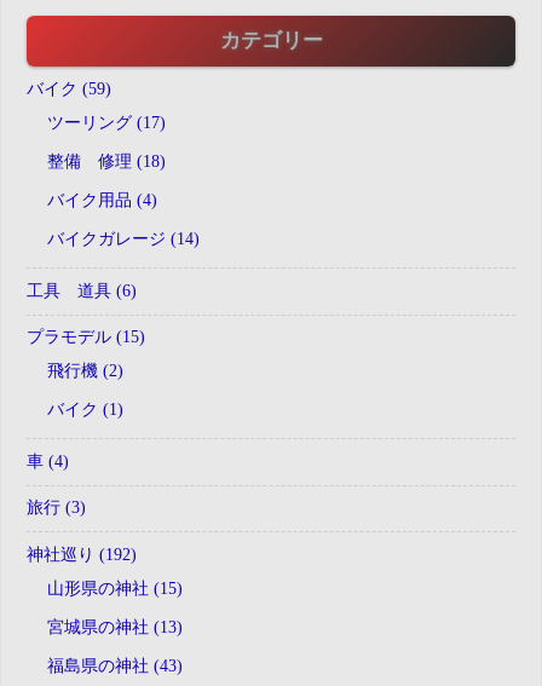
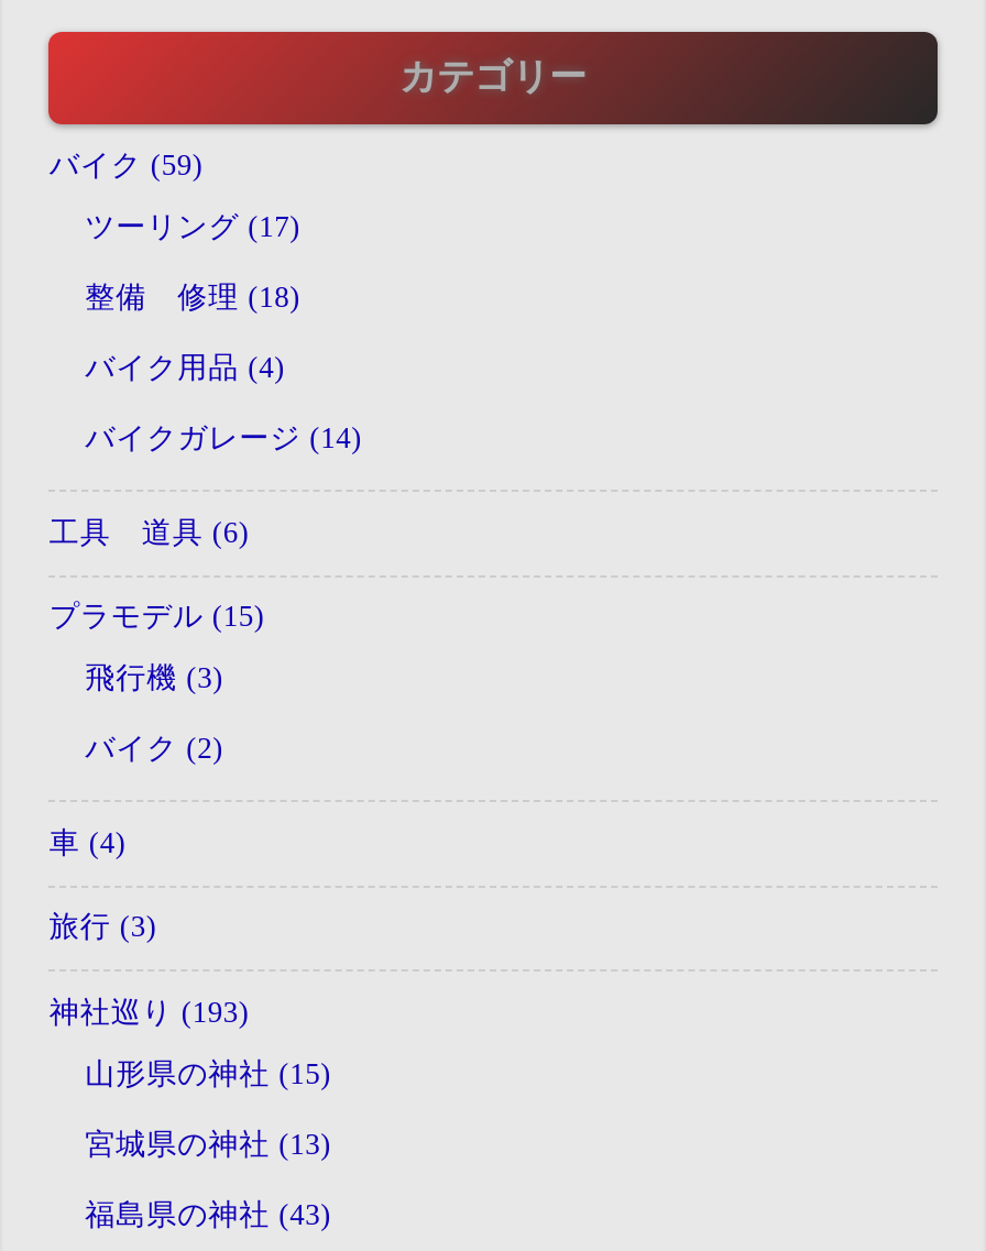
- 飛行機 (2)
+ 飛行機 (3)

- バイク (1)
+ バイク (2)

- 神社巡り (192)
+ 神社巡り (193)
